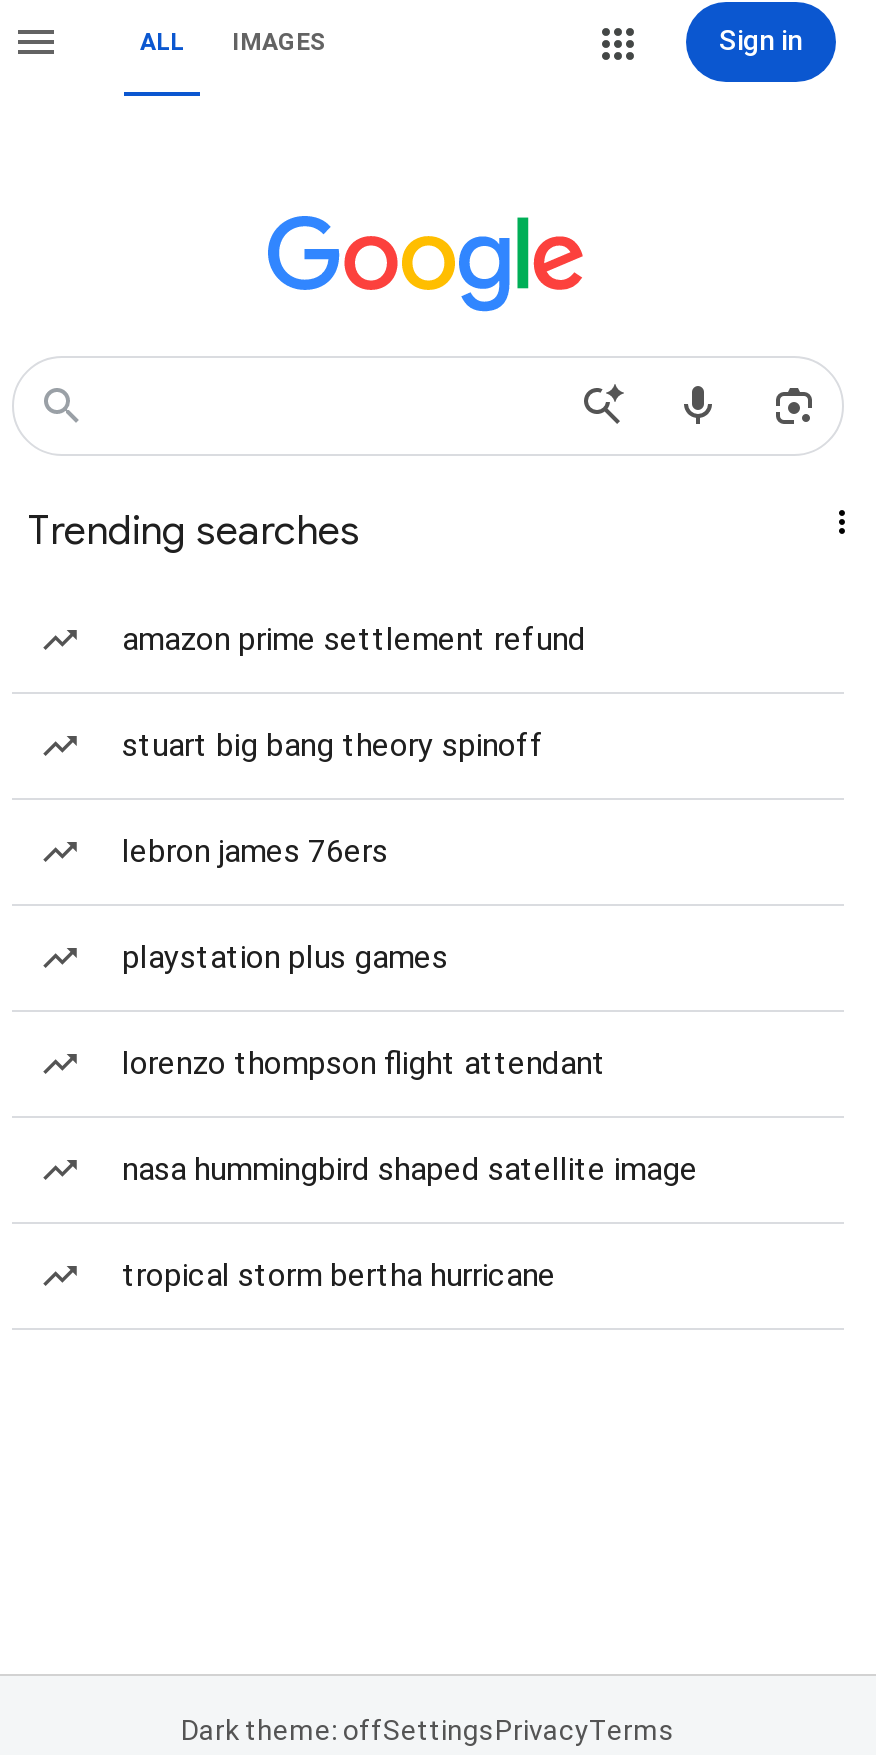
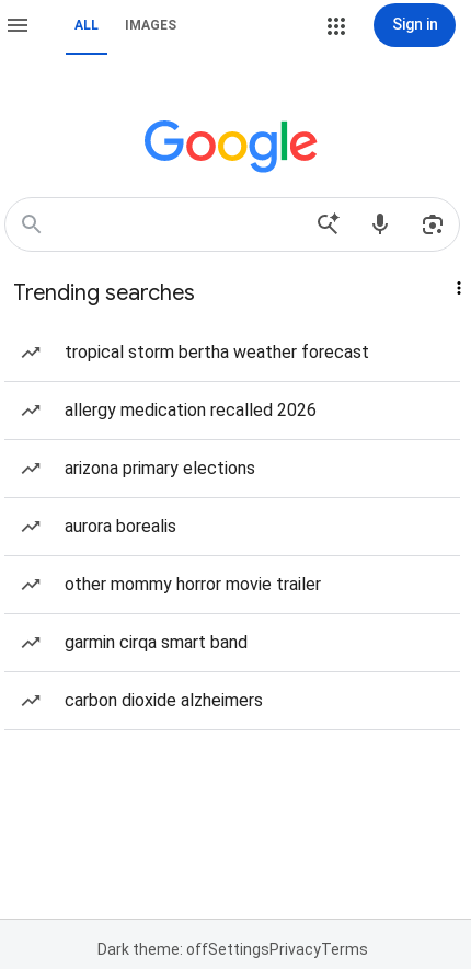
- amazon prime settlement refund
+ tropical storm bertha weather forecast

- stuart big bang theory spinoff
+ allergy medication recalled 2026

- lebron james 76ers
+ arizona primary elections

- playstation plus games
+ aurora borealis

- lorenzo thompson flight attendant
+ other mommy horror movie trailer

- nasa hummingbird shaped satellite image
+ garmin cirqa smart band

- tropical storm bertha hurricane
+ carbon dioxide alzheimers
